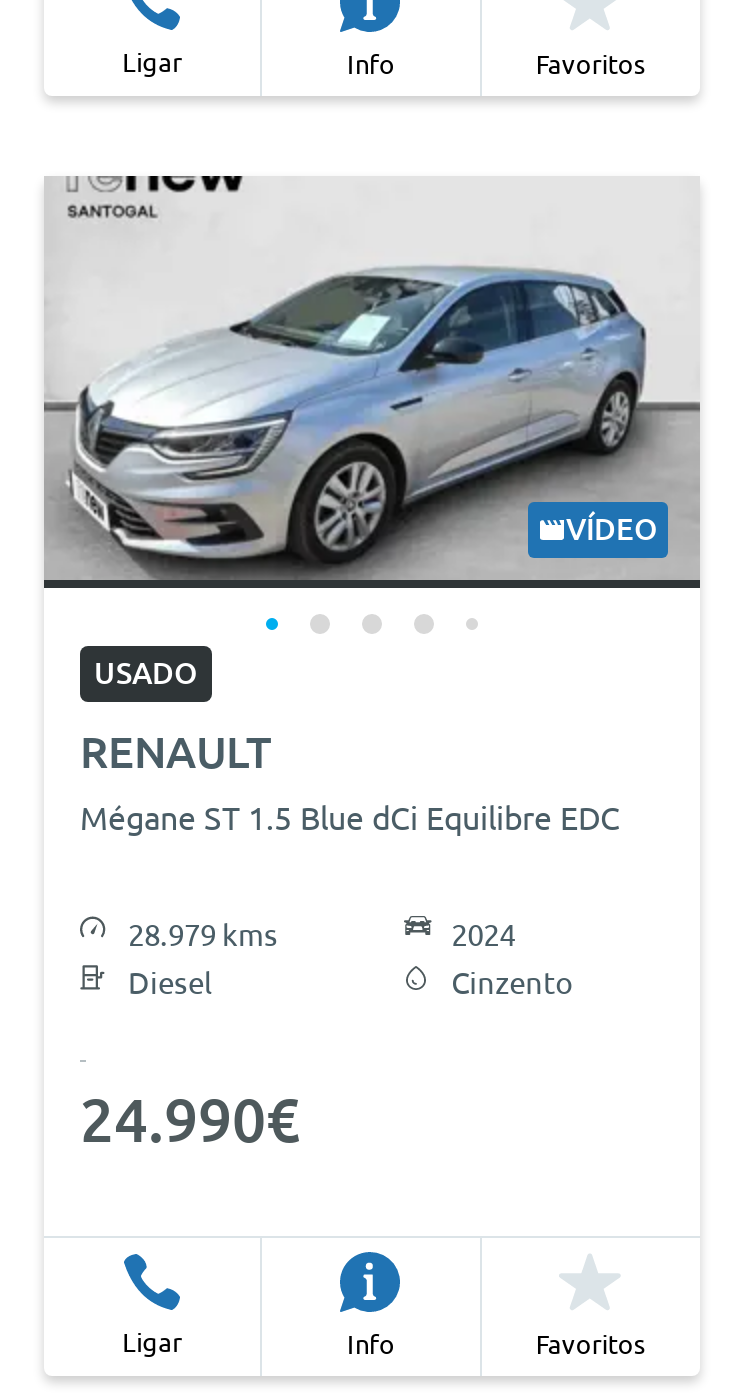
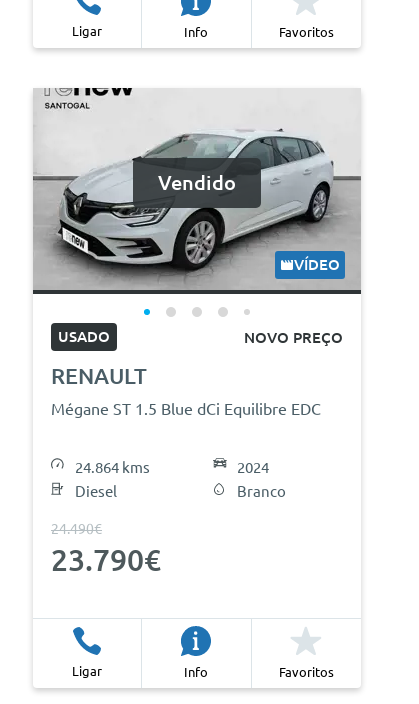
+ Vendido

- [image]
+ [image]

+ NOVO PREÇO

- 28.979 kms
+ 24.864 kms

- Cinzento
+ Branco

- 24.990€
+ 24.490€
+ 23.790€
